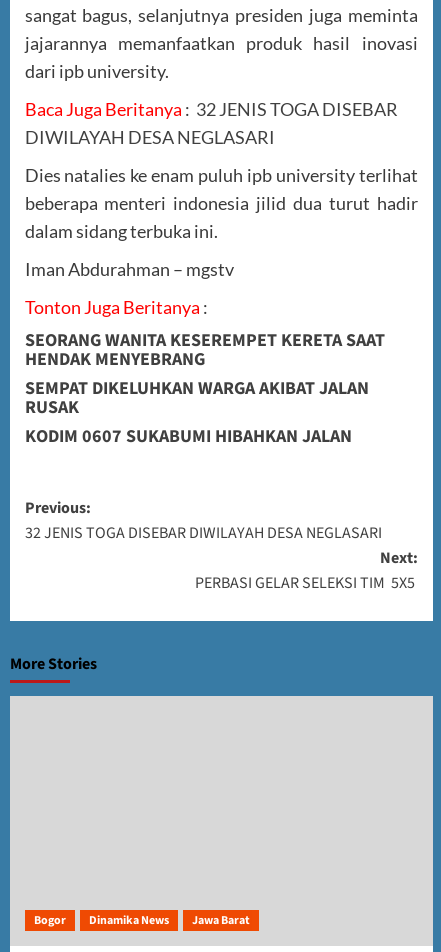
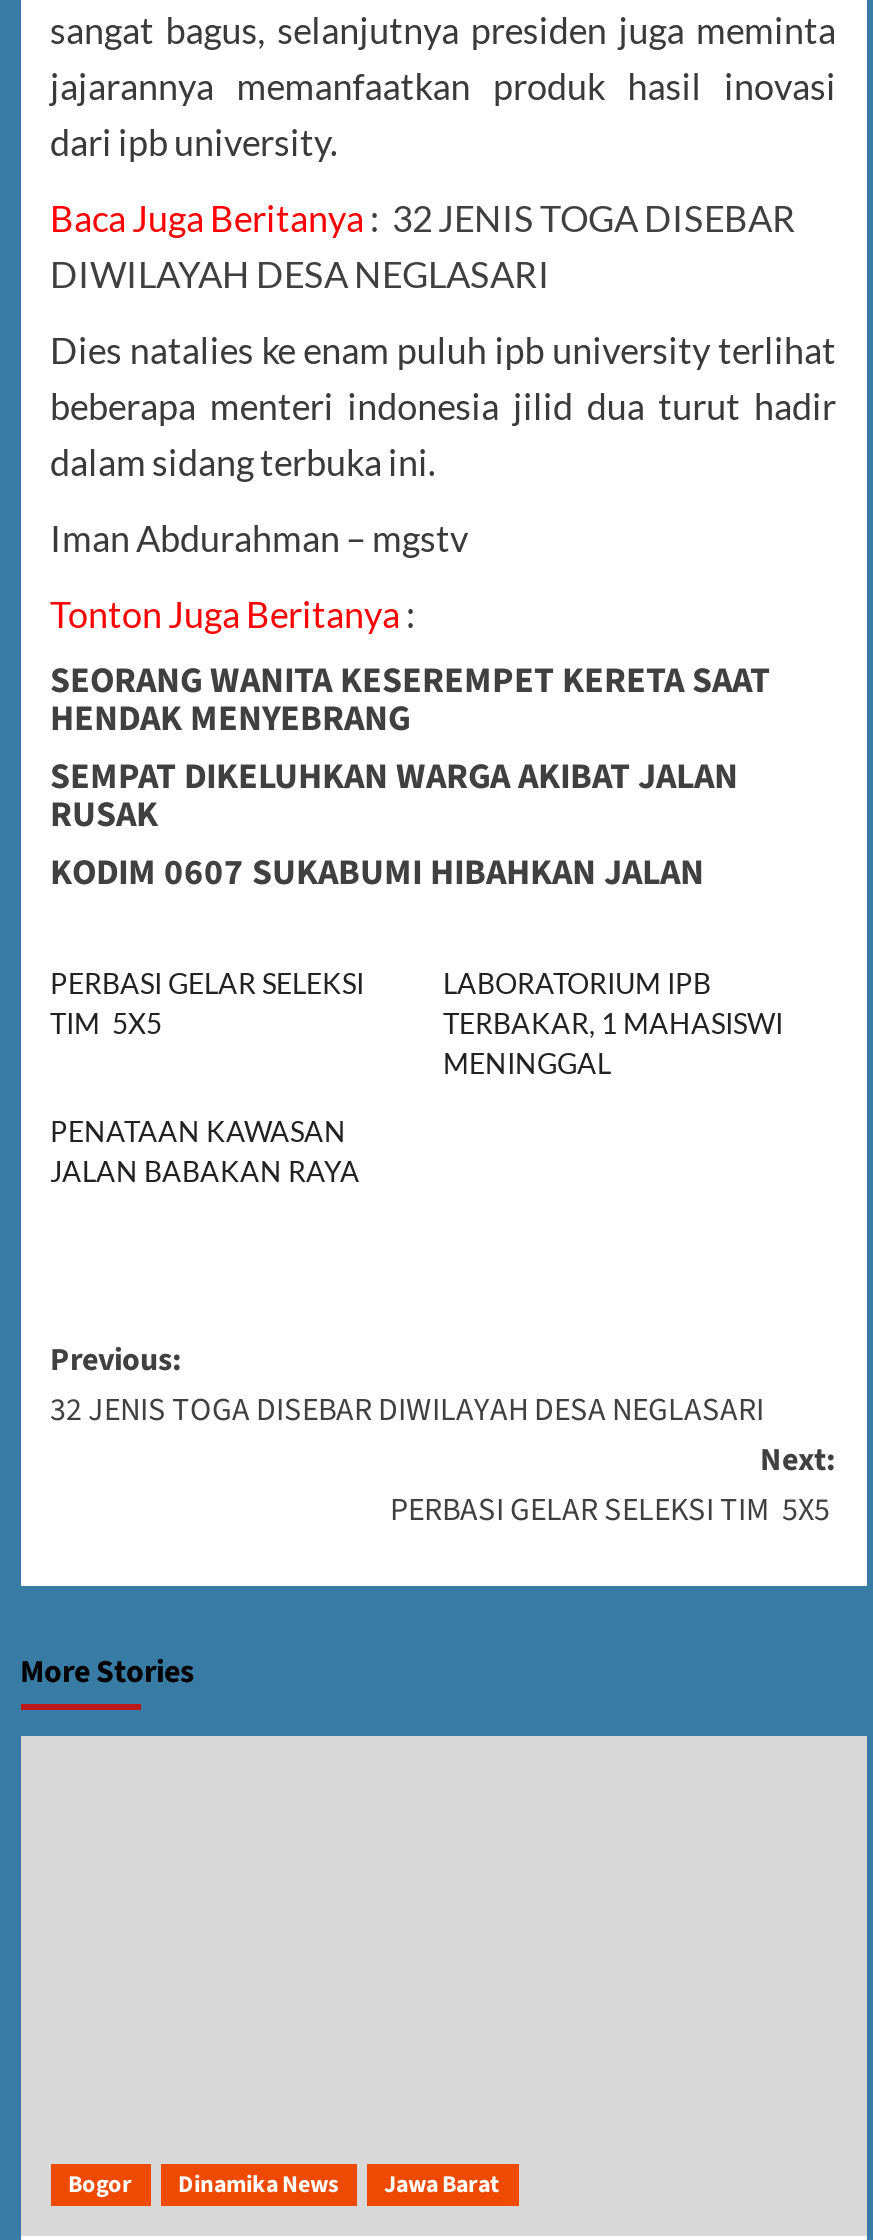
+ PERBASI GELAR SELEKSI
+ TIM 5X5

+ LABORATORIUM IPB
+ TERBAKAR, 1 MAHASISWI
+ MENINGGAL
+ PENATAAN KAWASAN
+ JALAN BABAKAN RAYA
